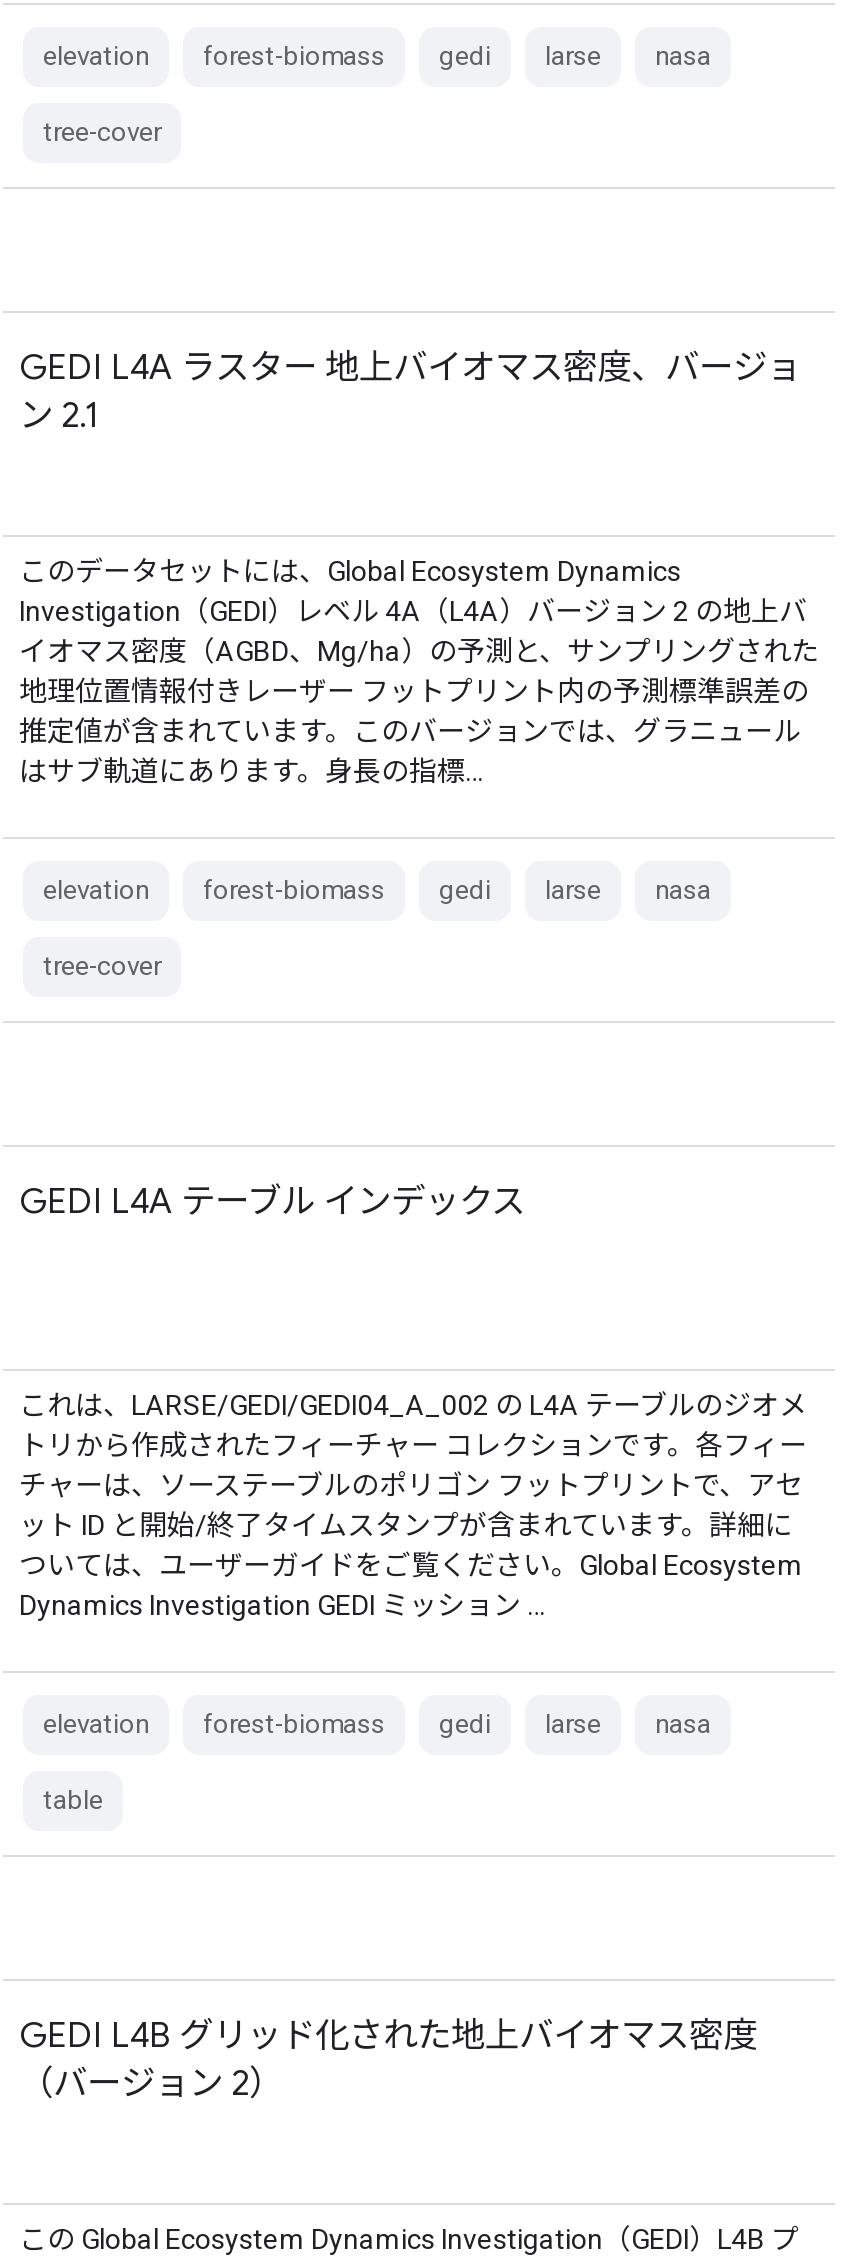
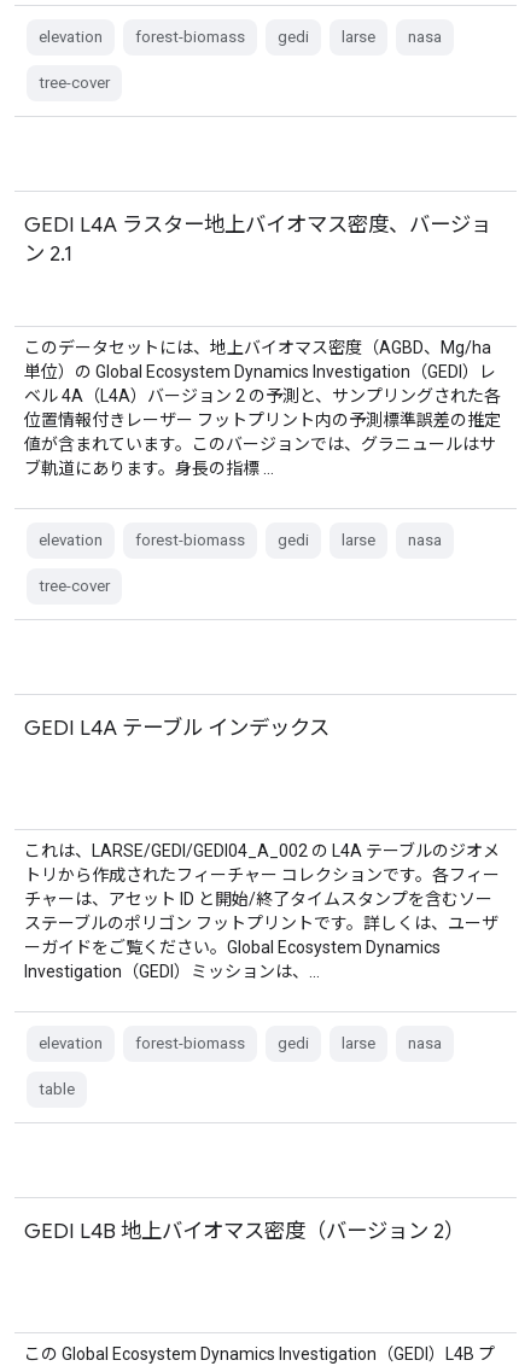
- GEDI L4A ラスター 地上バイオマス密度、バージョ
+ GEDI L4A ラスター地上バイオマス密度、バージョ

- このデータセットには、Global Ecosystem Dynamics
- Investigation（GEDI）レベル 4A（L4A）バージョン 2 の地上バ
- イオマス密度（AGBD、Mg/ha）の予測と、サンプリングされた
- 地理位置情報付きレーザー フットプリント内の予測標準誤差の
- 推定値が含まれています。このバージョンでは、グラニュール
- はサブ軌道にあります。身長の指標…
+ このデータセットには、地上バイオマス密度（AGBD、Mg/ha
+ 単位）の Global Ecosystem Dynamics Investigation（GEDI）レ
+ ベル 4A（L4A）バージョン 2 の予測と、サンプリングされた各
+ 位置情報付きレーザー フットプリント内の予測標準誤差の推定
+ 値が含まれています。このバージョンでは、グラニュールはサ
+ ブ軌道にあります。身長の指標 …

- チャーは、ソーステーブルのポリゴン フットプリントで、アセ
- ット ID と開始/終了タイムスタンプが含まれています。詳細に
- ついては、ユーザーガイドをご覧ください。Global Ecosystem
- Dynamics Investigation GEDI ミッション …
+ チャーは、アセット ID と開始/終了タイムスタンプを含むソー
+ ステーブルのポリゴン フットプリントです。詳しくは、ユーザ
+ ーガイドをご覧ください。Global Ecosystem Dynamics
+ Investigation（GEDI）ミッションは、…

- GEDI L4B グリッド化された地上バイオマス密度
- （バージョン 2）
+ GEDI L4B 地上バイオマス密度（バージョン 2）
